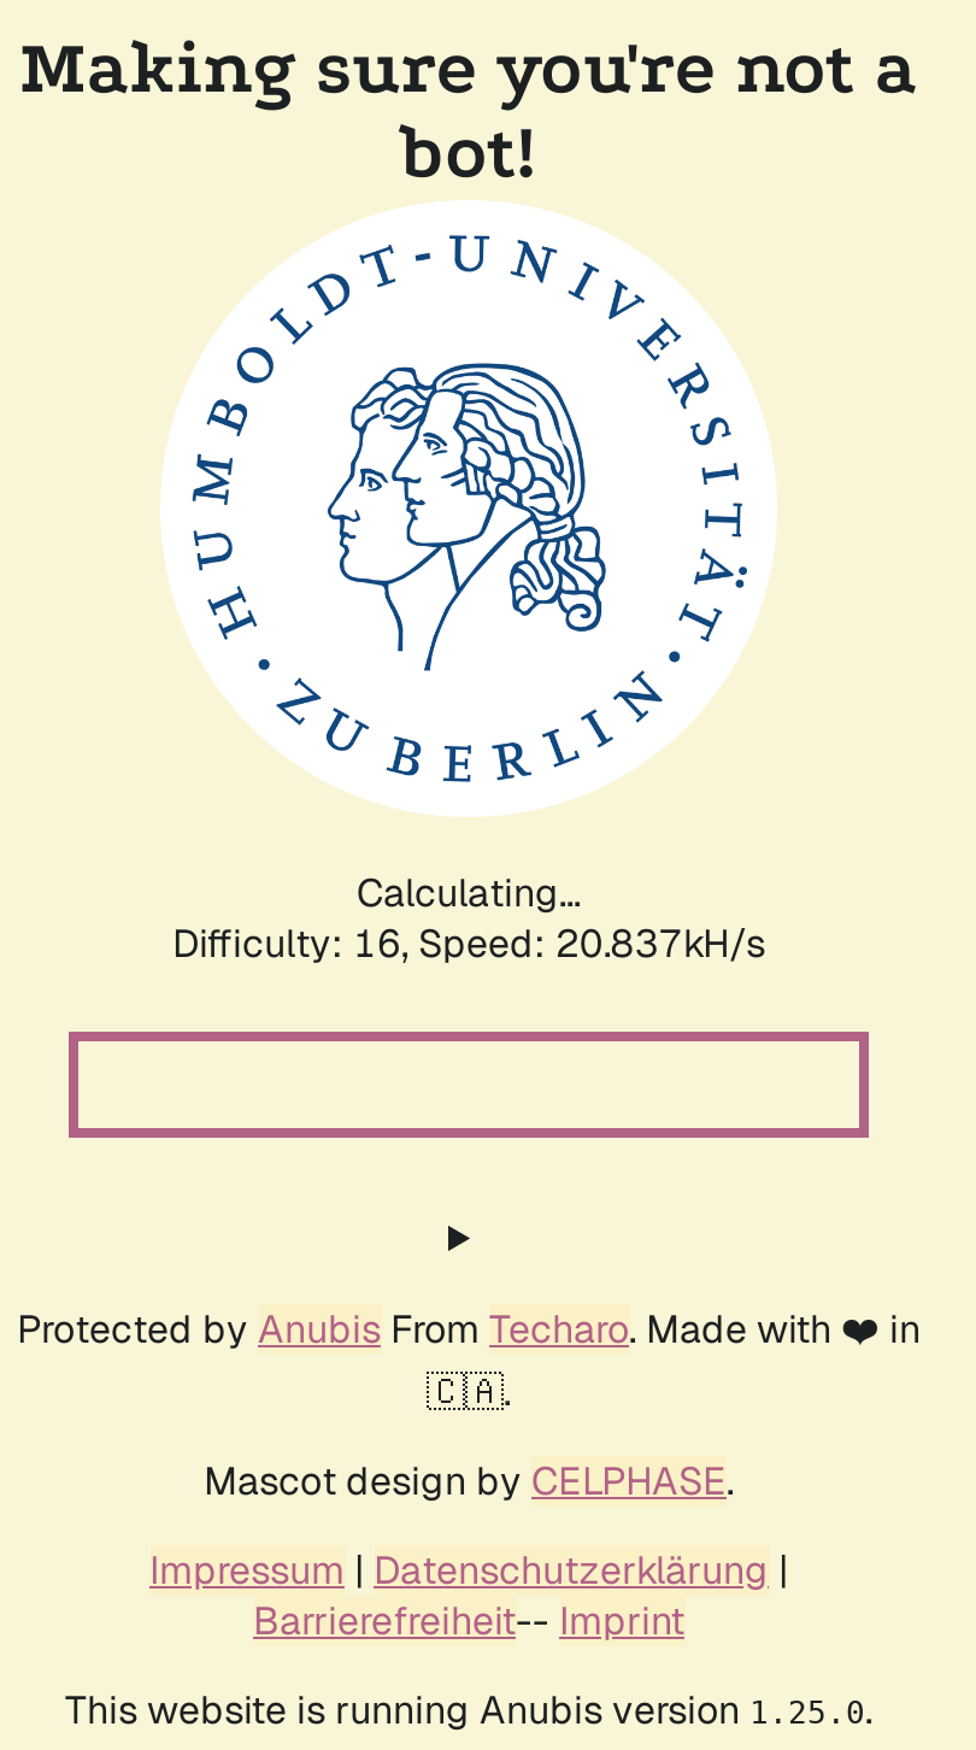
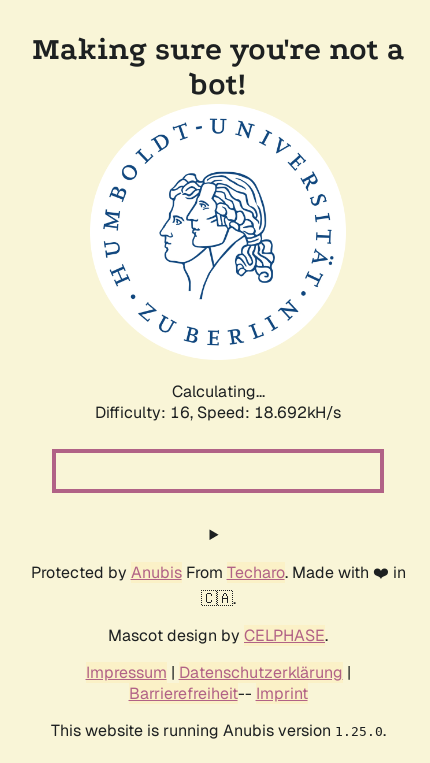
- Difficulty: 16, Speed: 20.837kH/s
+ Difficulty: 16, Speed: 18.692kH/s
